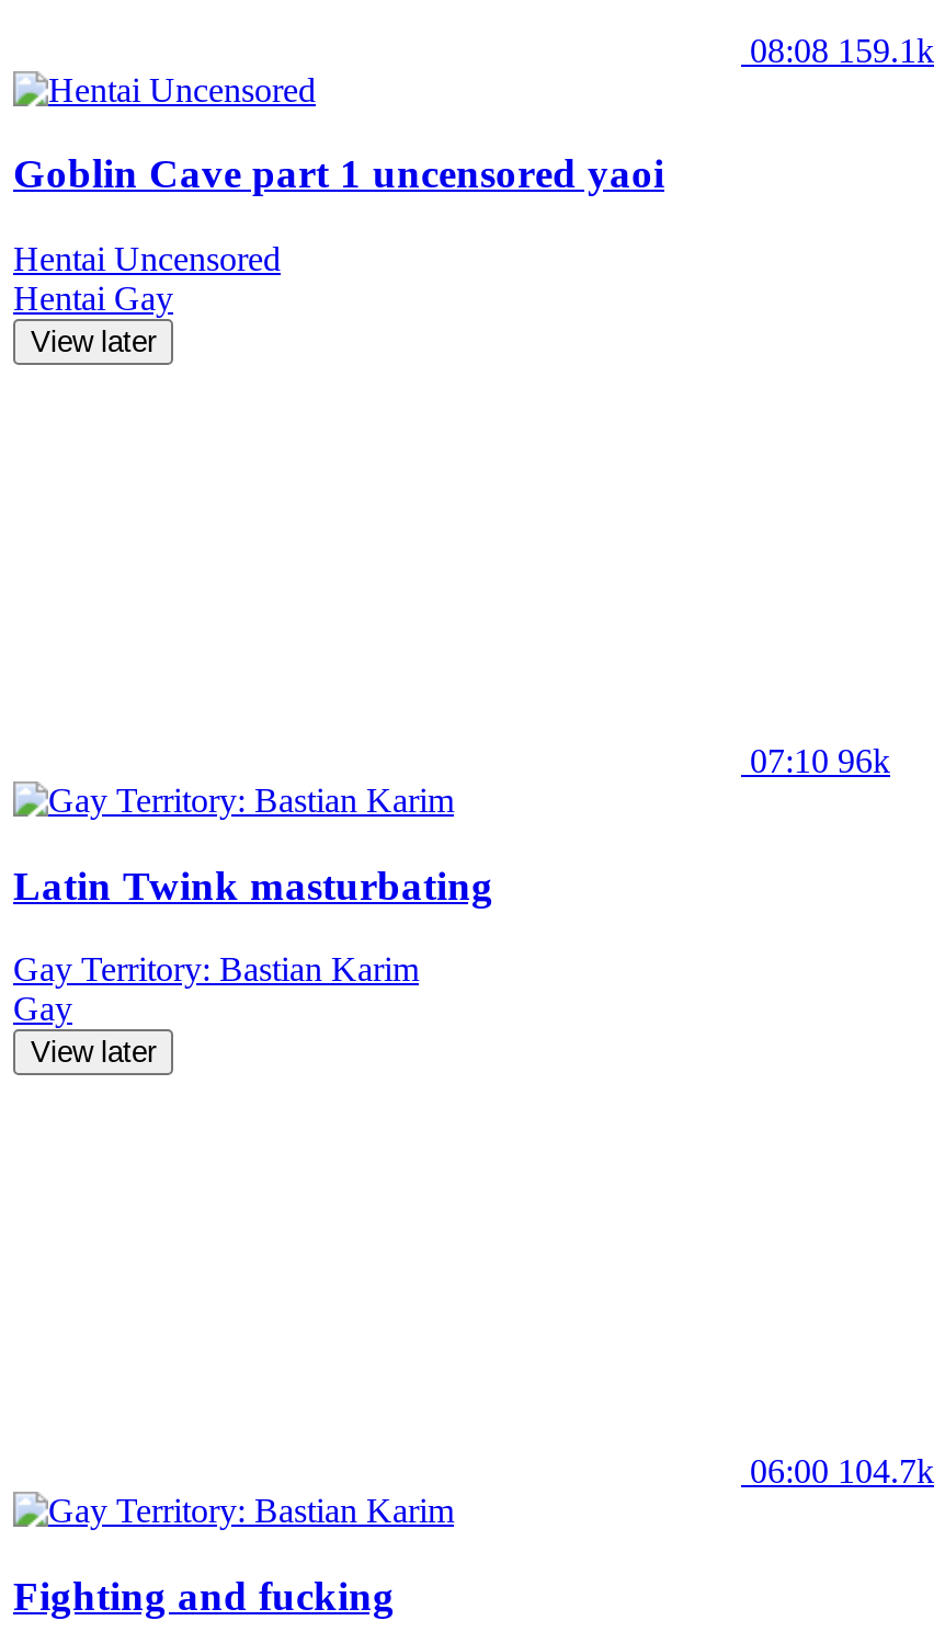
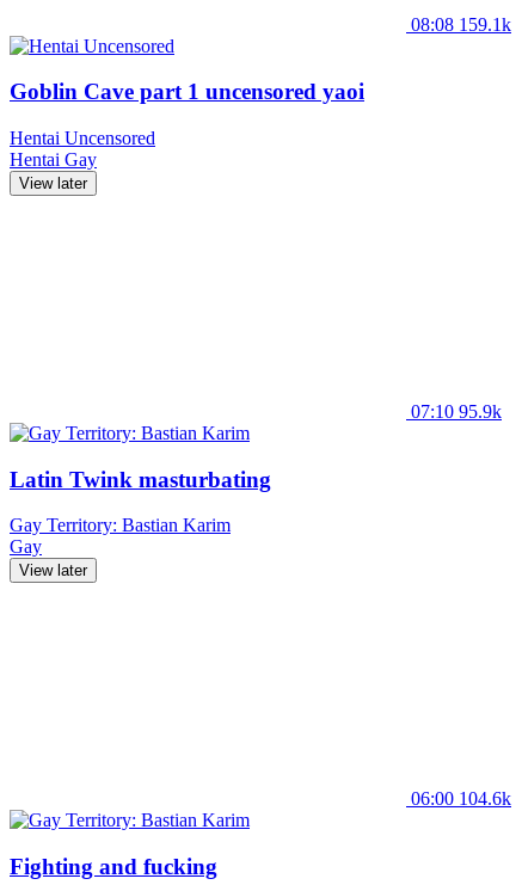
- 07:10 96k
+ 07:10 95.9k

- 06:00 104.7k
+ 06:00 104.6k
